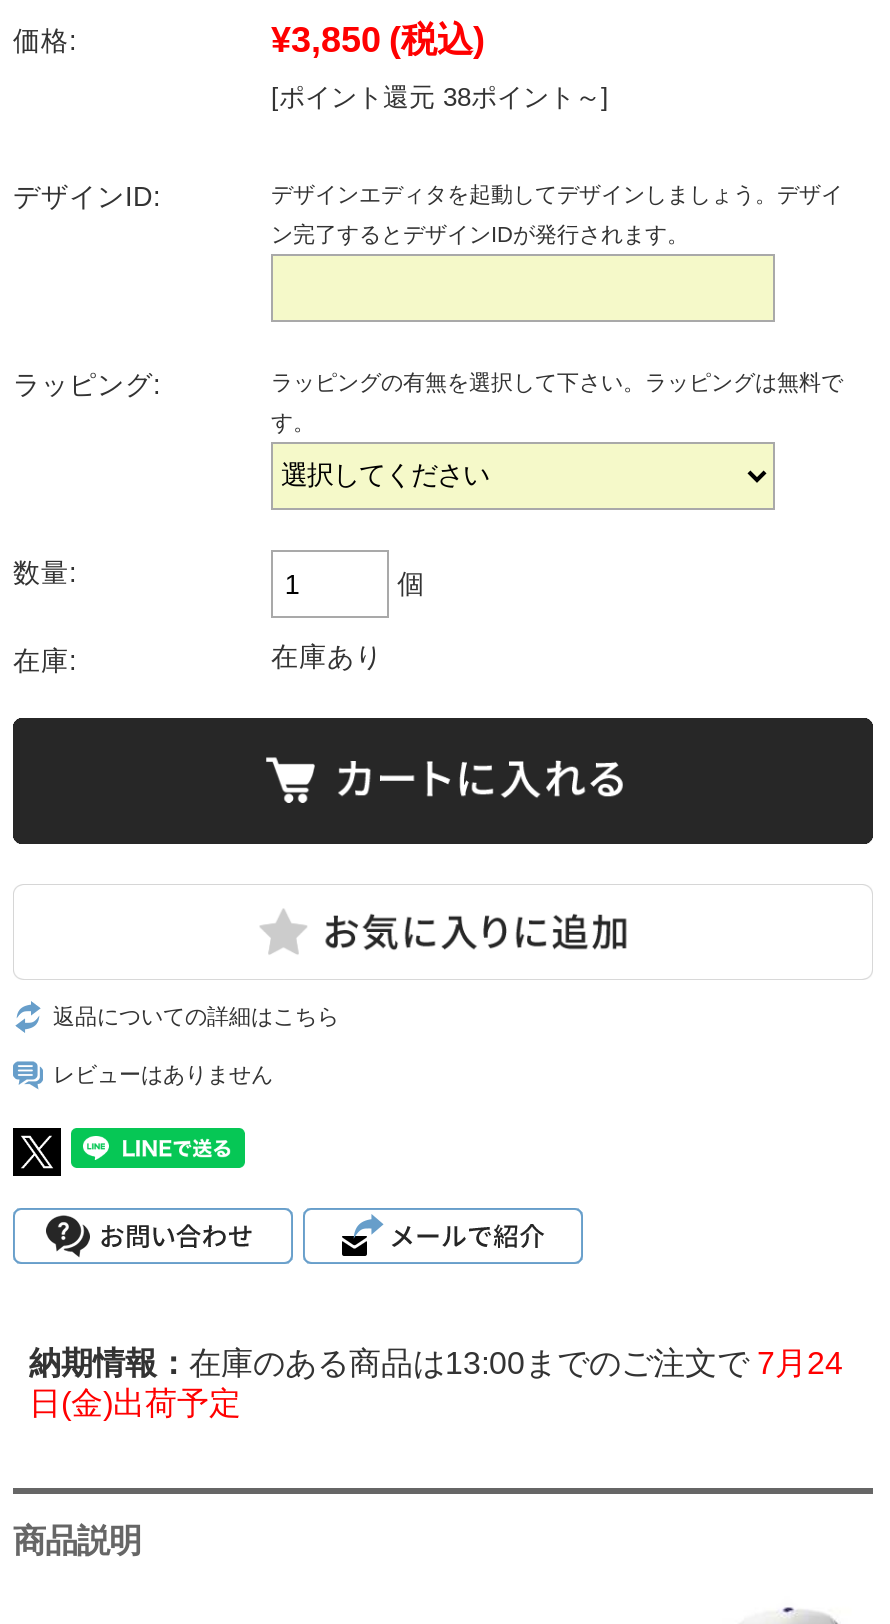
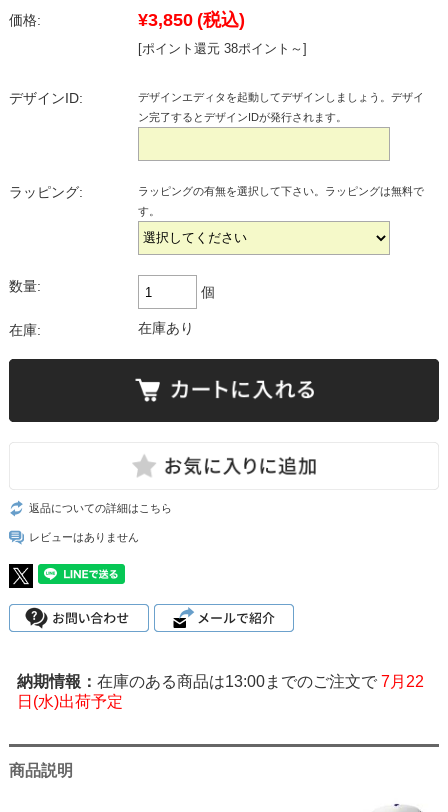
- 在庫のある商品は13:00までのご注文で7月24
+ 在庫のある商品は13:00までのご注文で7月22

- 日(金)出荷予定
+ 日(水)出荷予定
